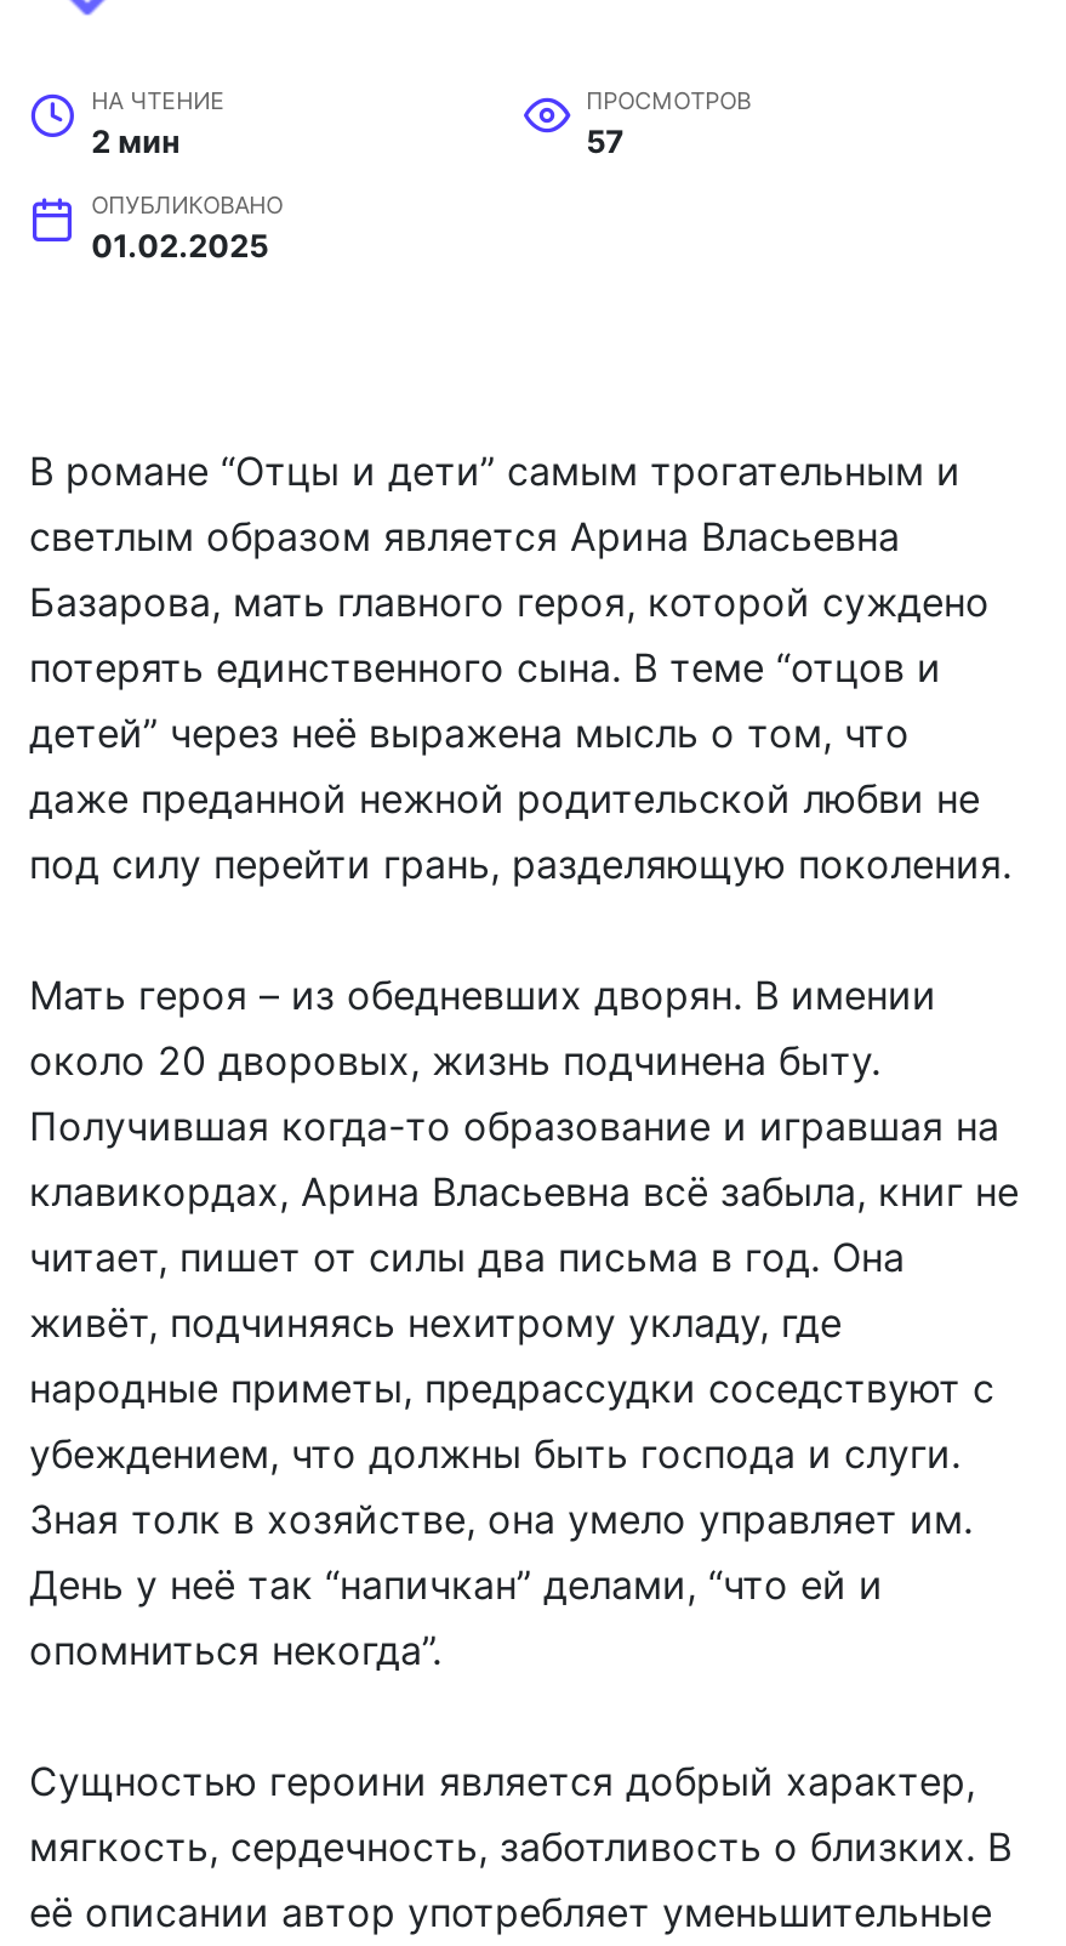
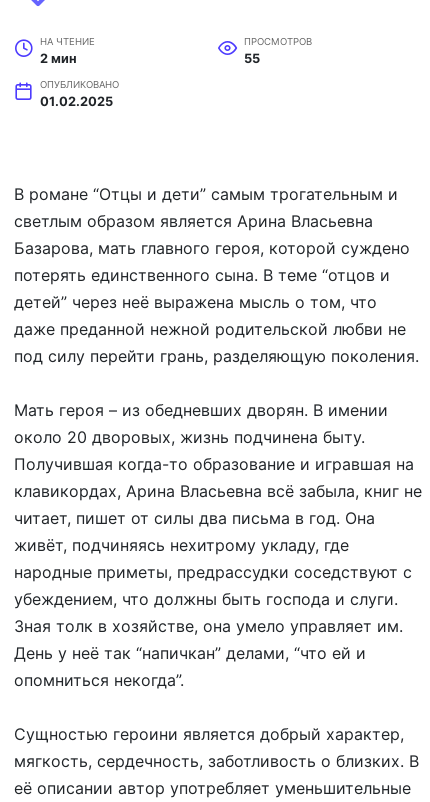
- 57
+ 55
